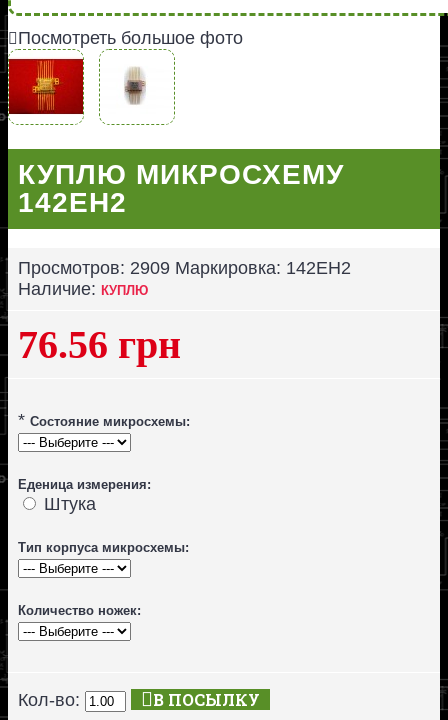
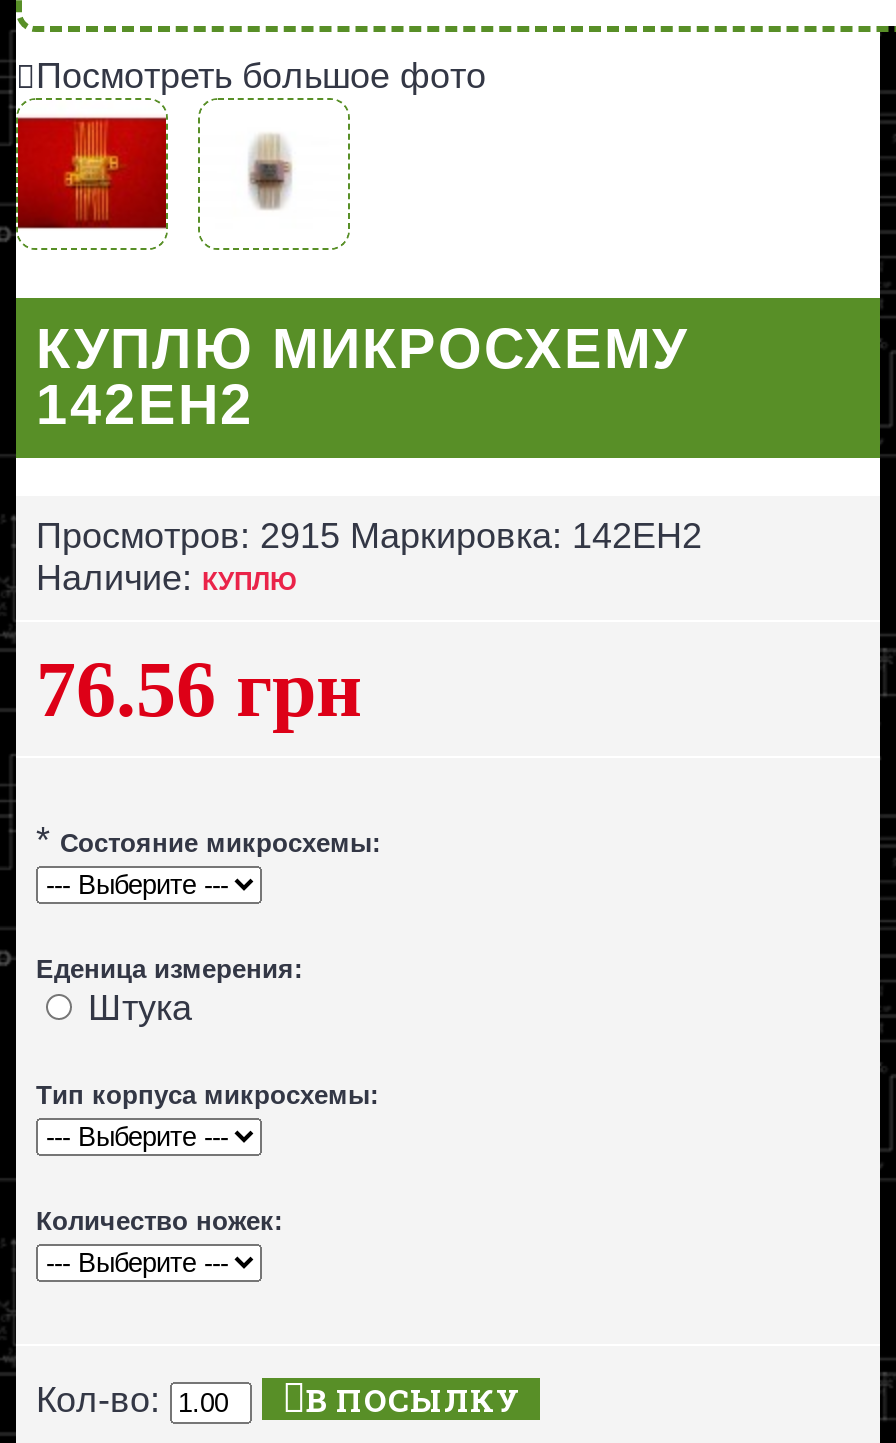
- Просмотров: 2909 Маркировка: 142ЕН2
+ Просмотров: 2915 Маркировка: 142ЕН2
